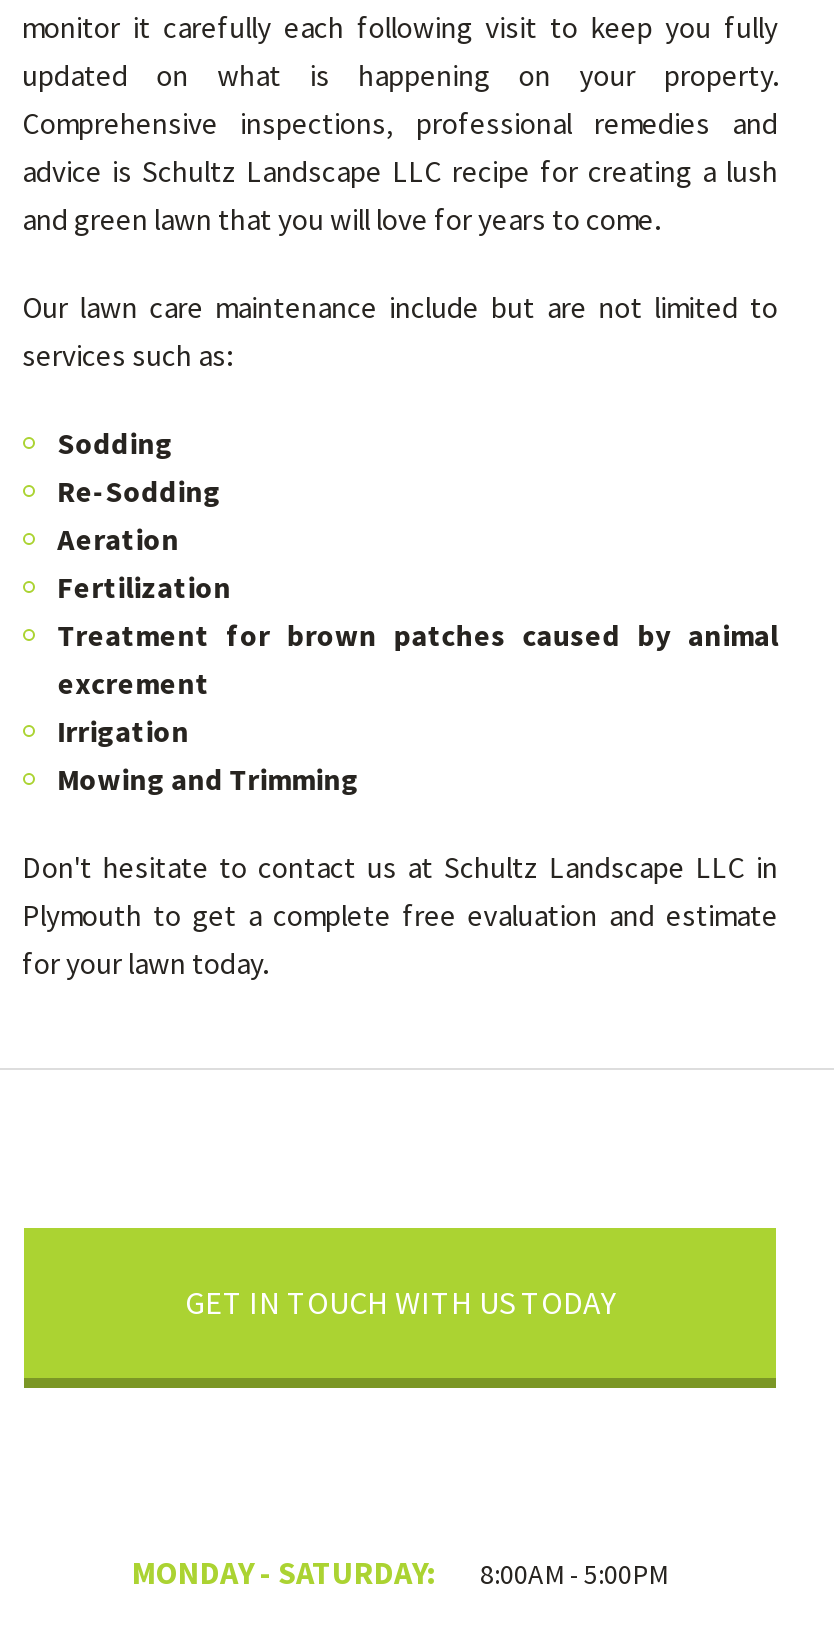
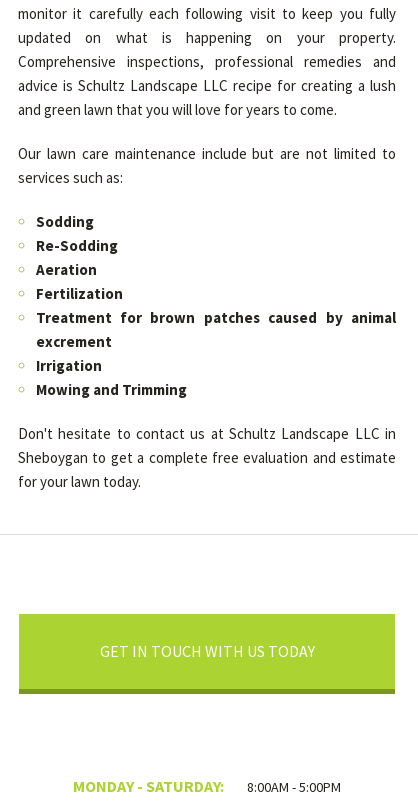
- Plymouth to get a complete free evaluation and estimate
+ Sheboygan to get a complete free evaluation and estimate
